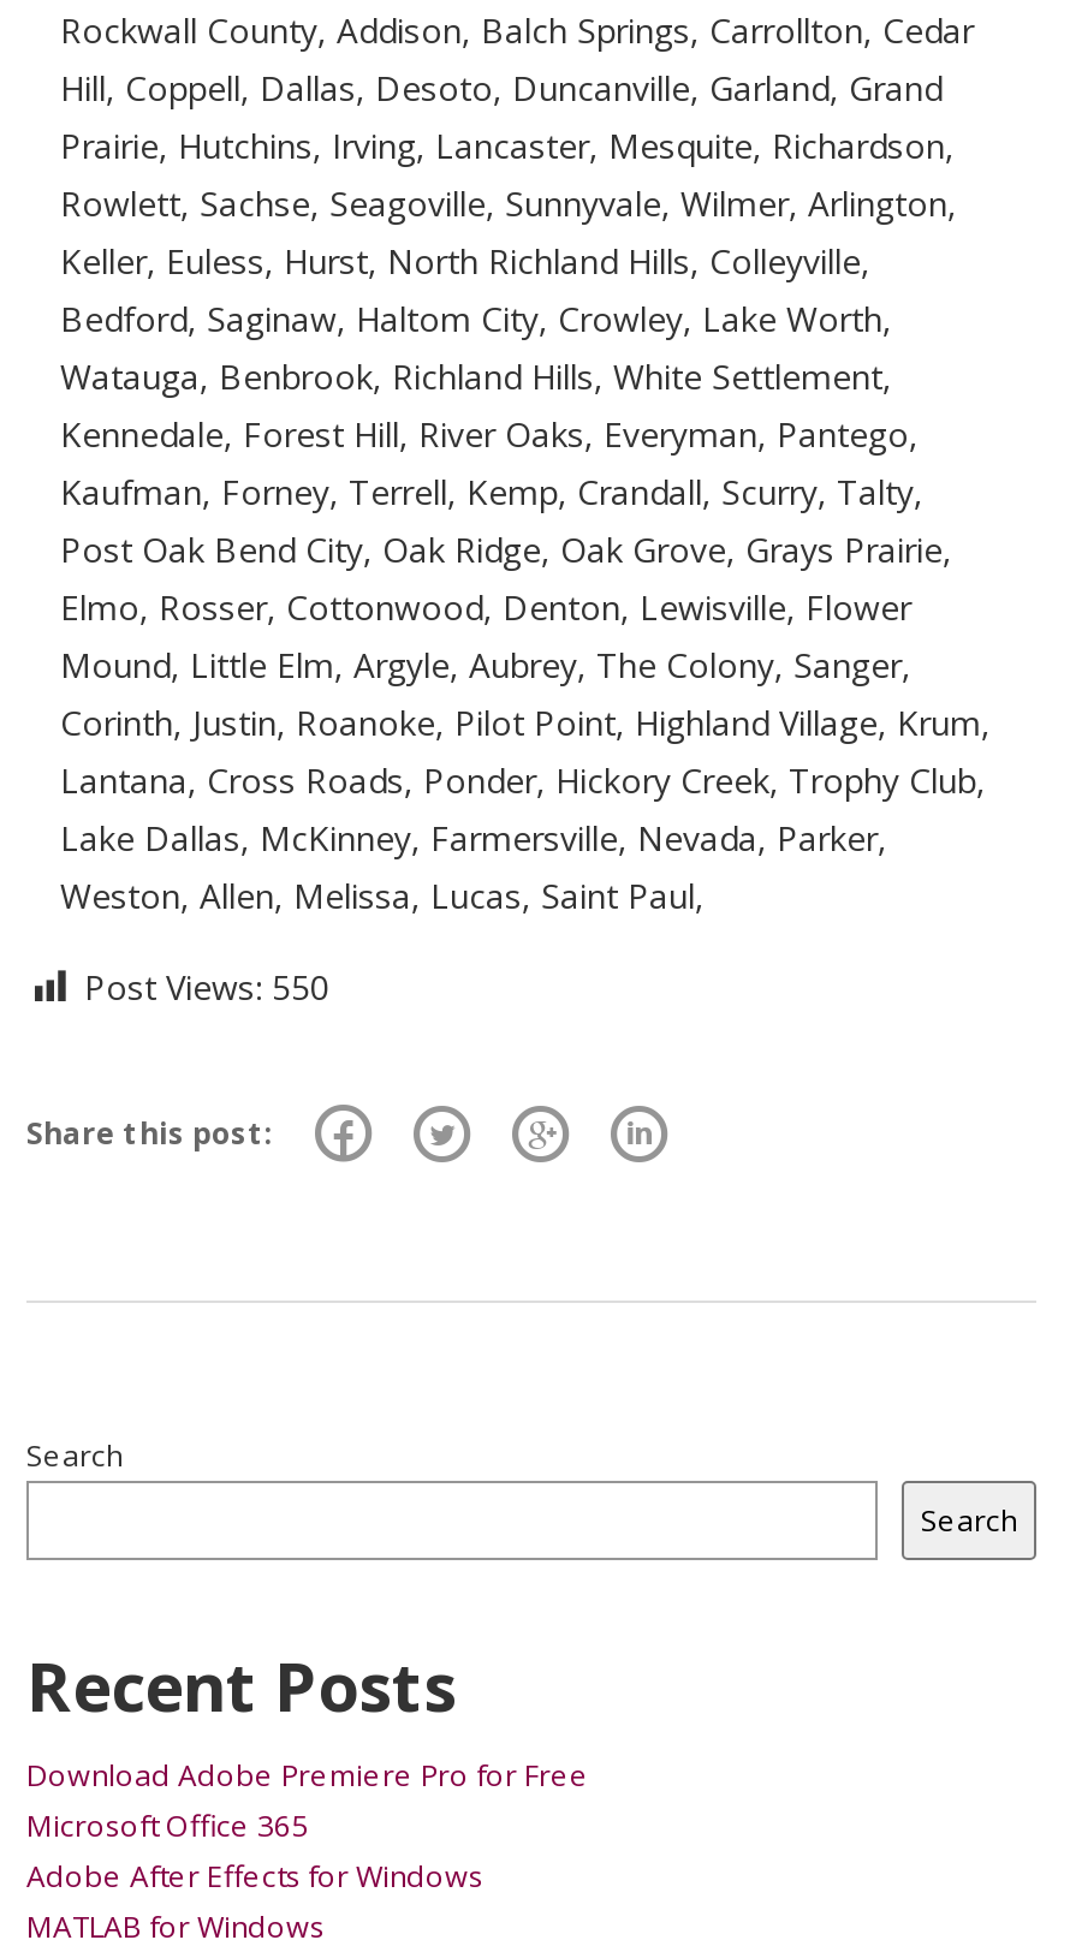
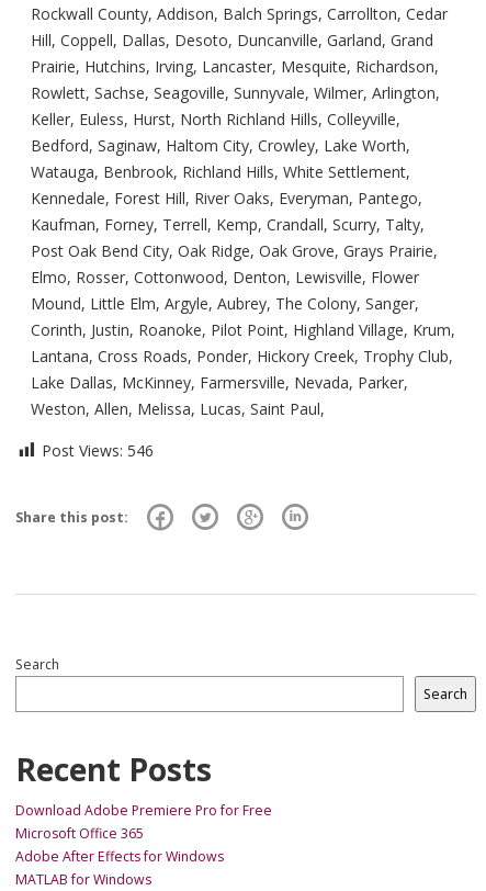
- Post Views: 550
+ Post Views: 546
